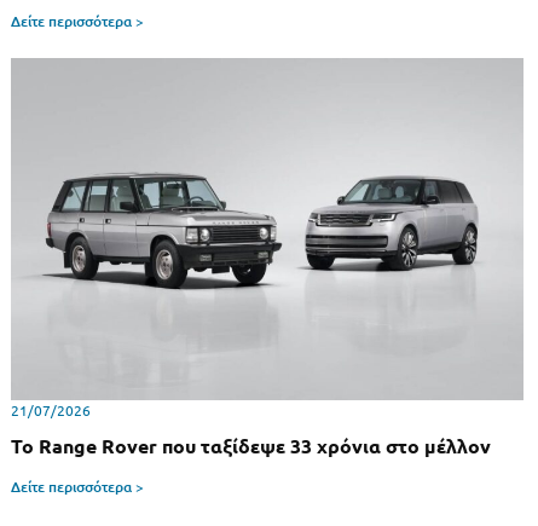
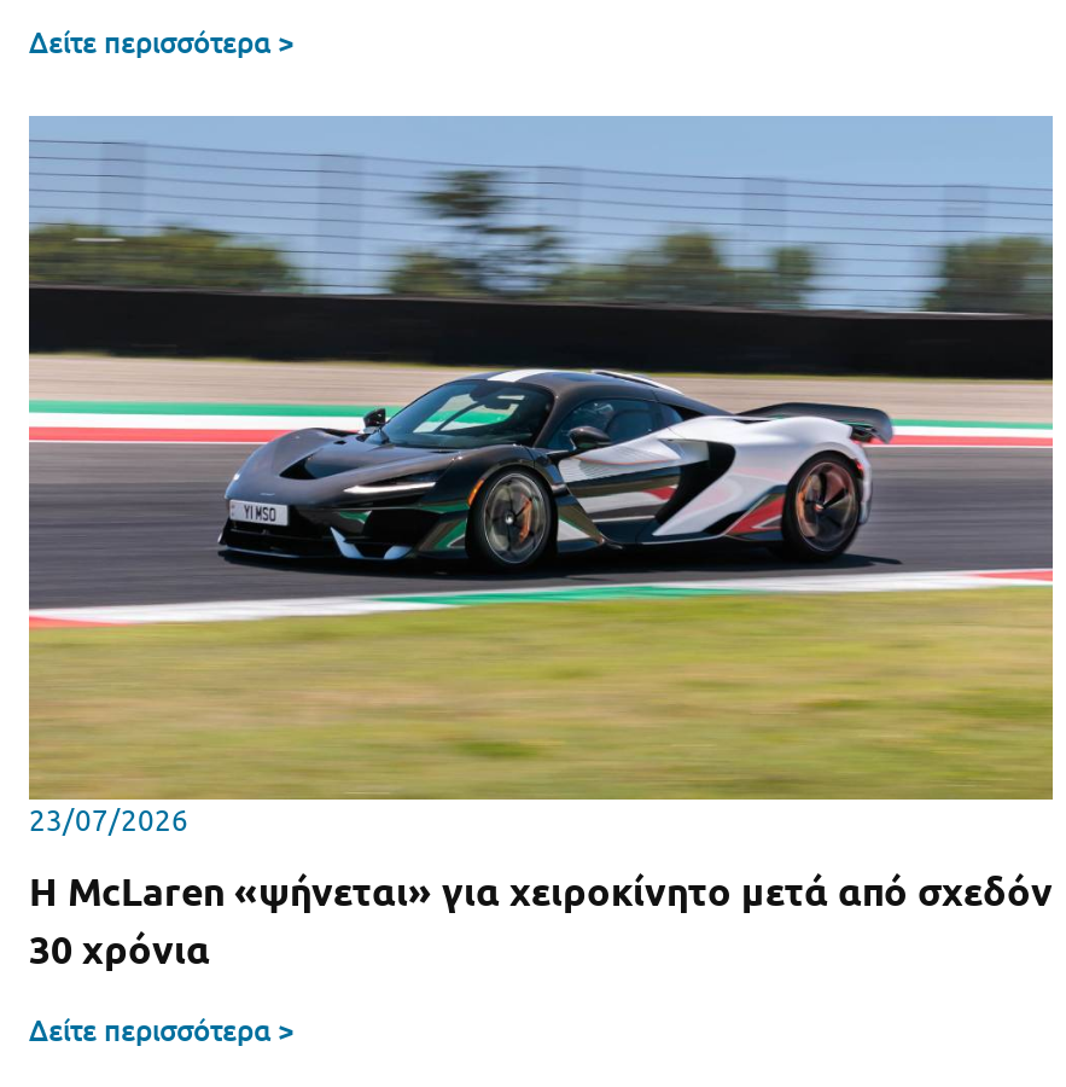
- [image]
- 21/07/2026
+ [image]
+ 23/07/2026

- Το Range Rover που ταξίδεψε 33 χρόνια στο μέλλον
+ Η McLaren «ψήνεται» για χειροκίνητο μετά από σχεδόν
+ 30 χρόνια
